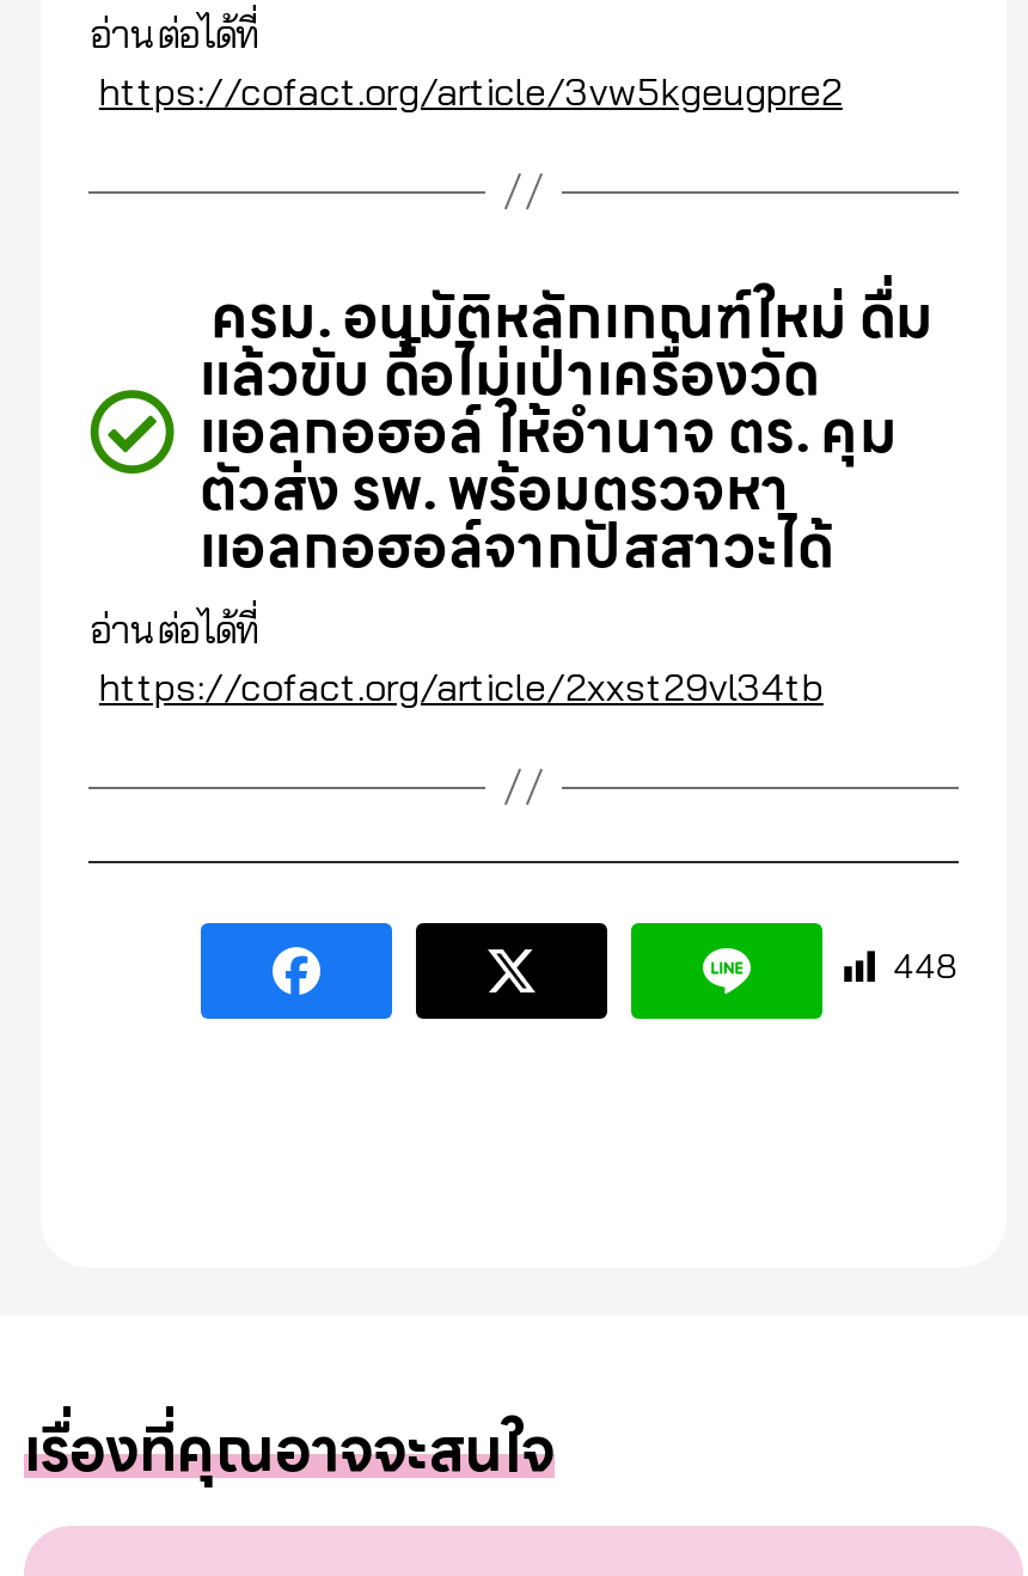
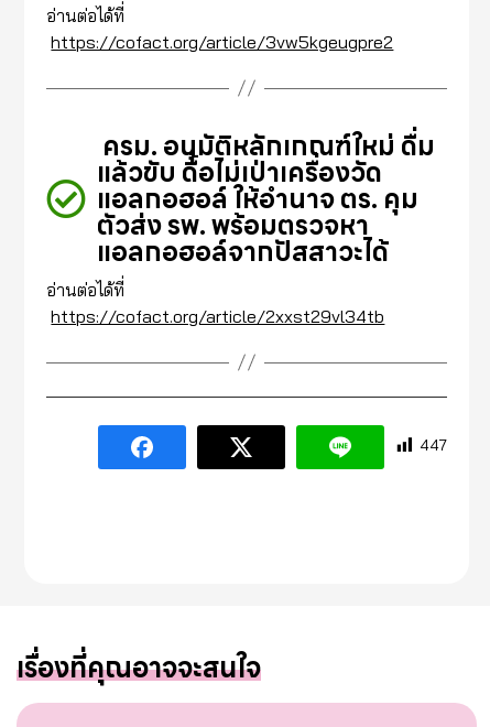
- 448
+ 447
